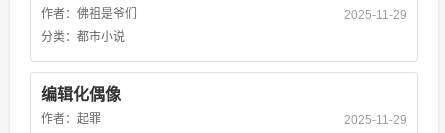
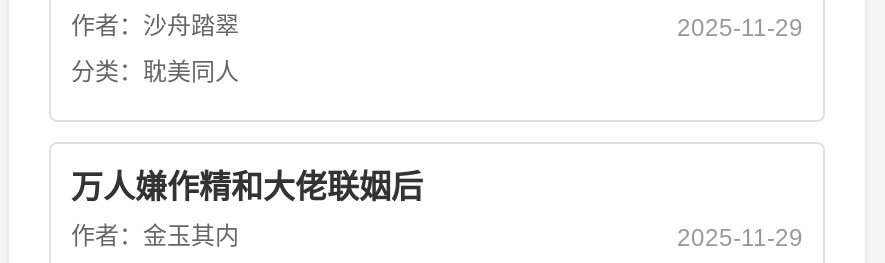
- 作者：佛祖是爷们
+ 作者：沙舟踏翠

- 分类：都市小说
+ 分类：耽美同人

- 编辑化偶像
+ 万人嫌作精和大佬联姻后

- 作者：起罪
+ 作者：金玉其内
